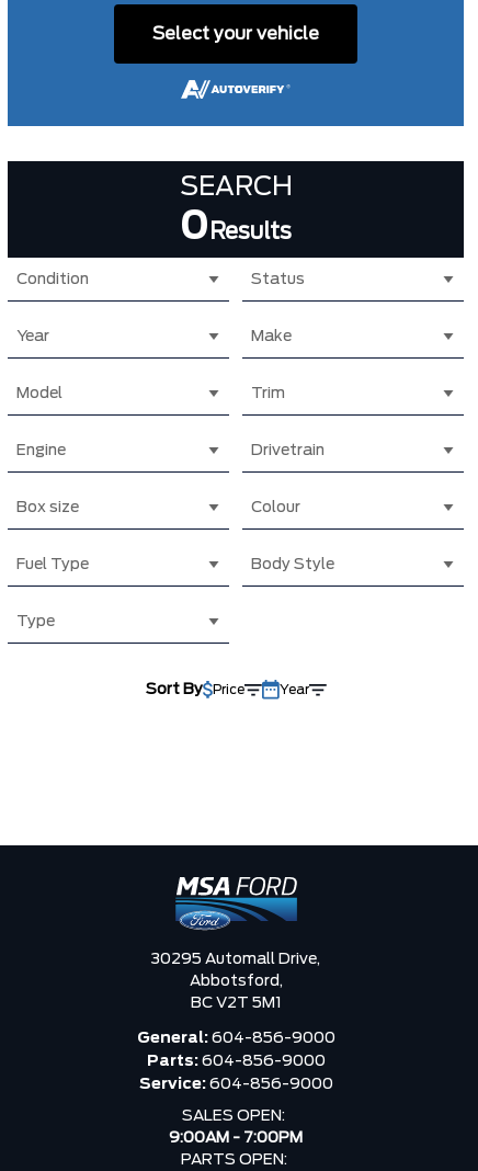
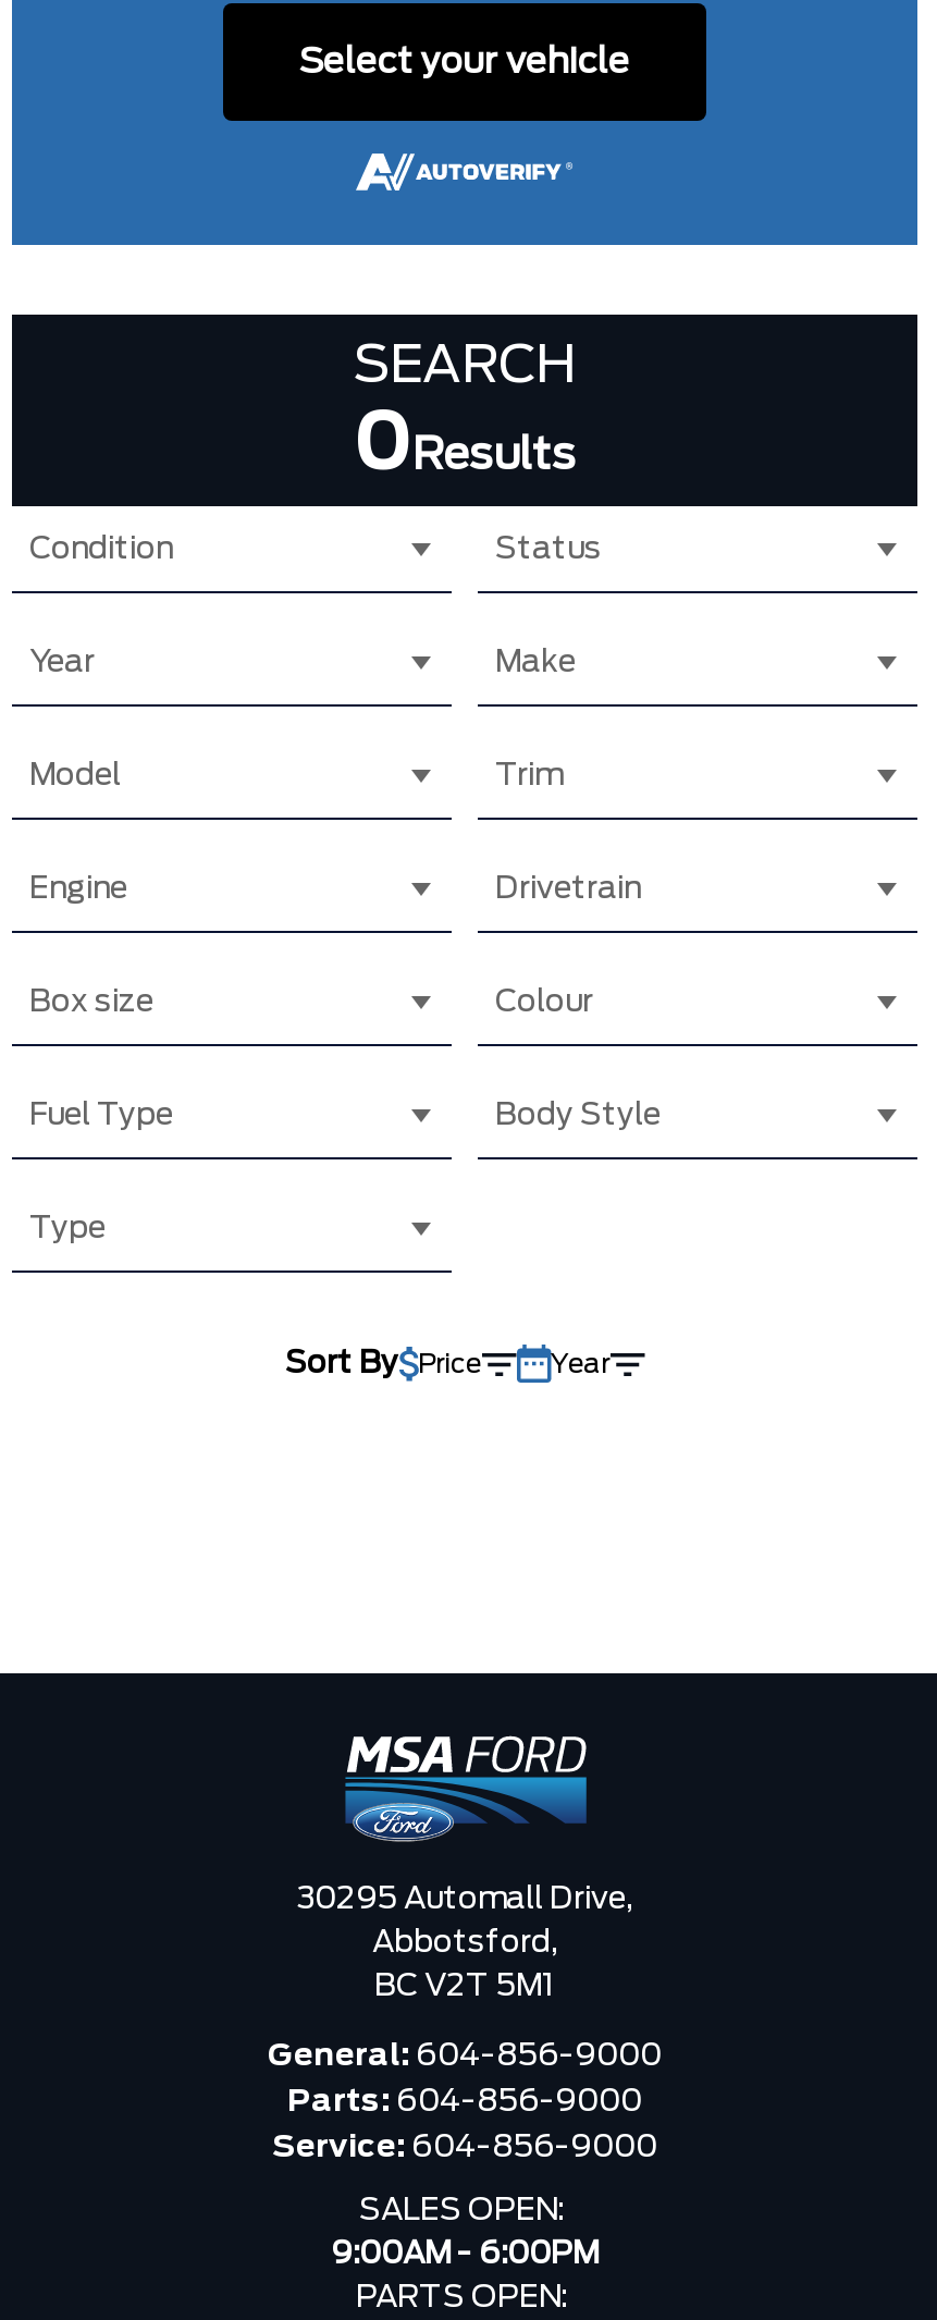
- 9:00AM - 7:00PM
+ 9:00AM - 6:00PM
